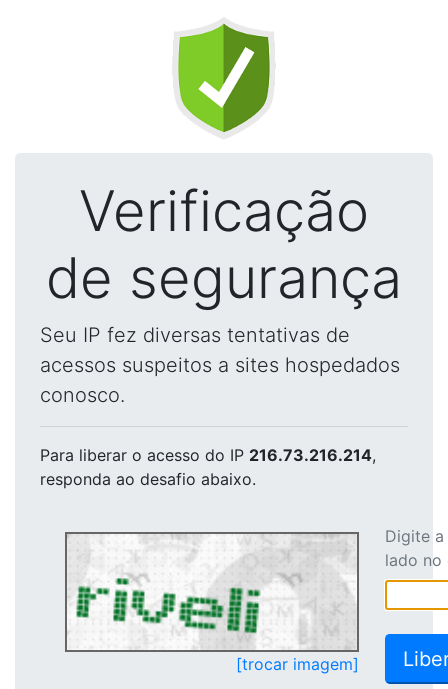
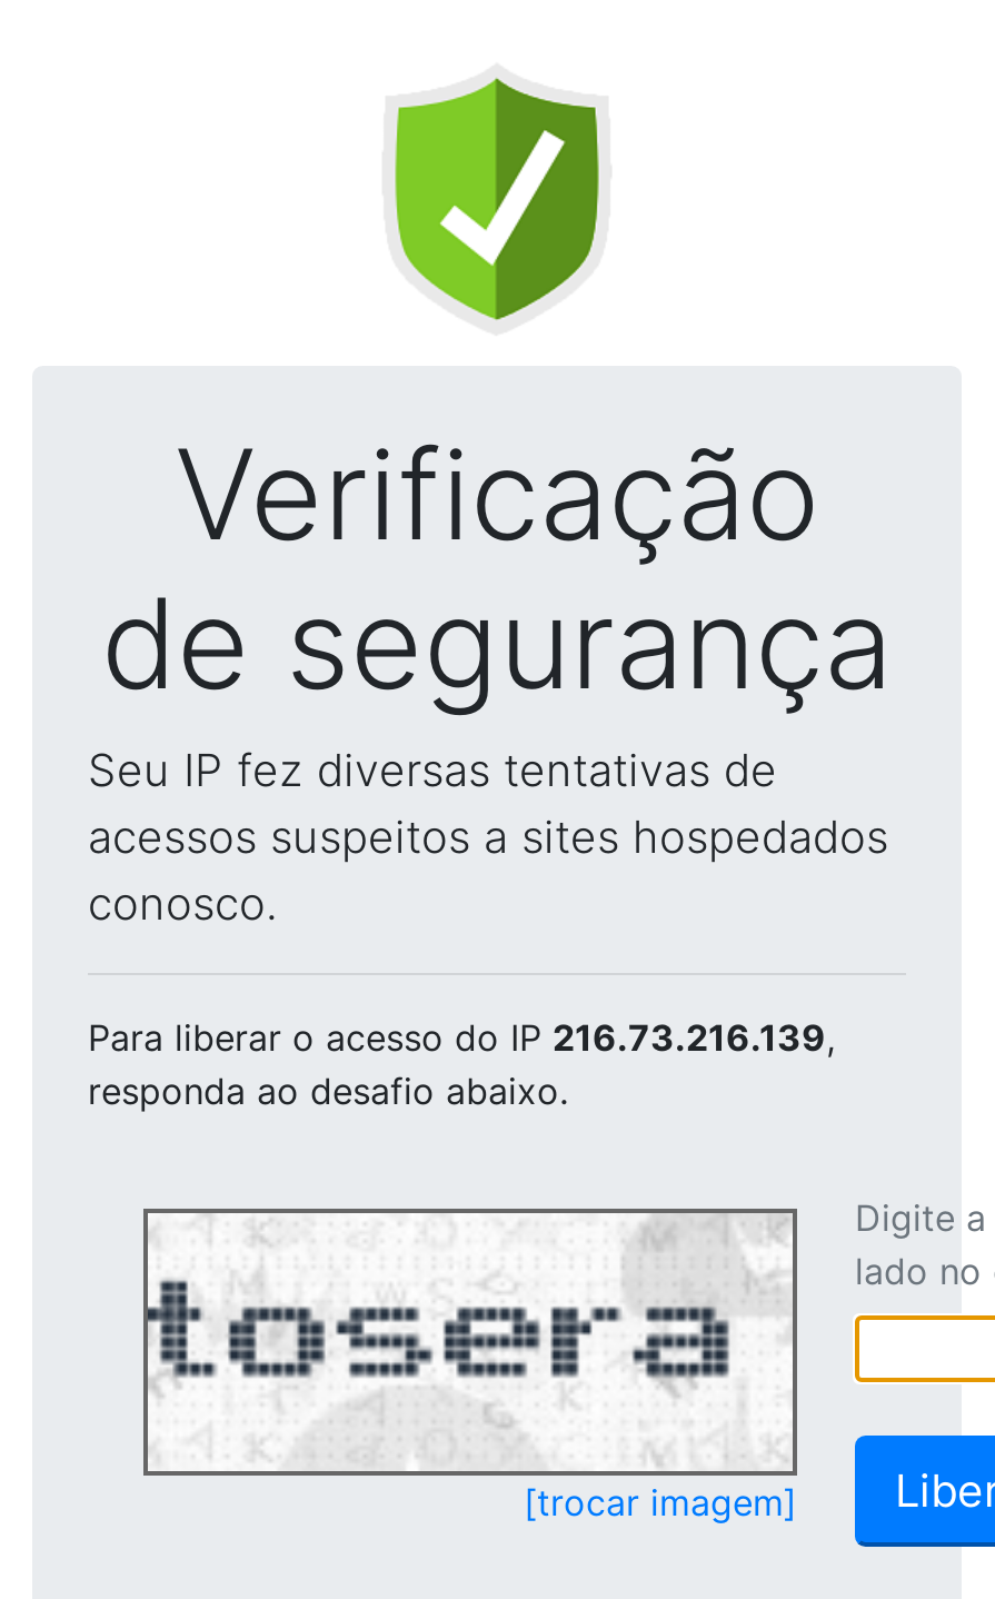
- Para liberar o acesso do IP 216.73.216.214,
+ Para liberar o acesso do IP 216.73.216.139,

- [image]
+ [image]
